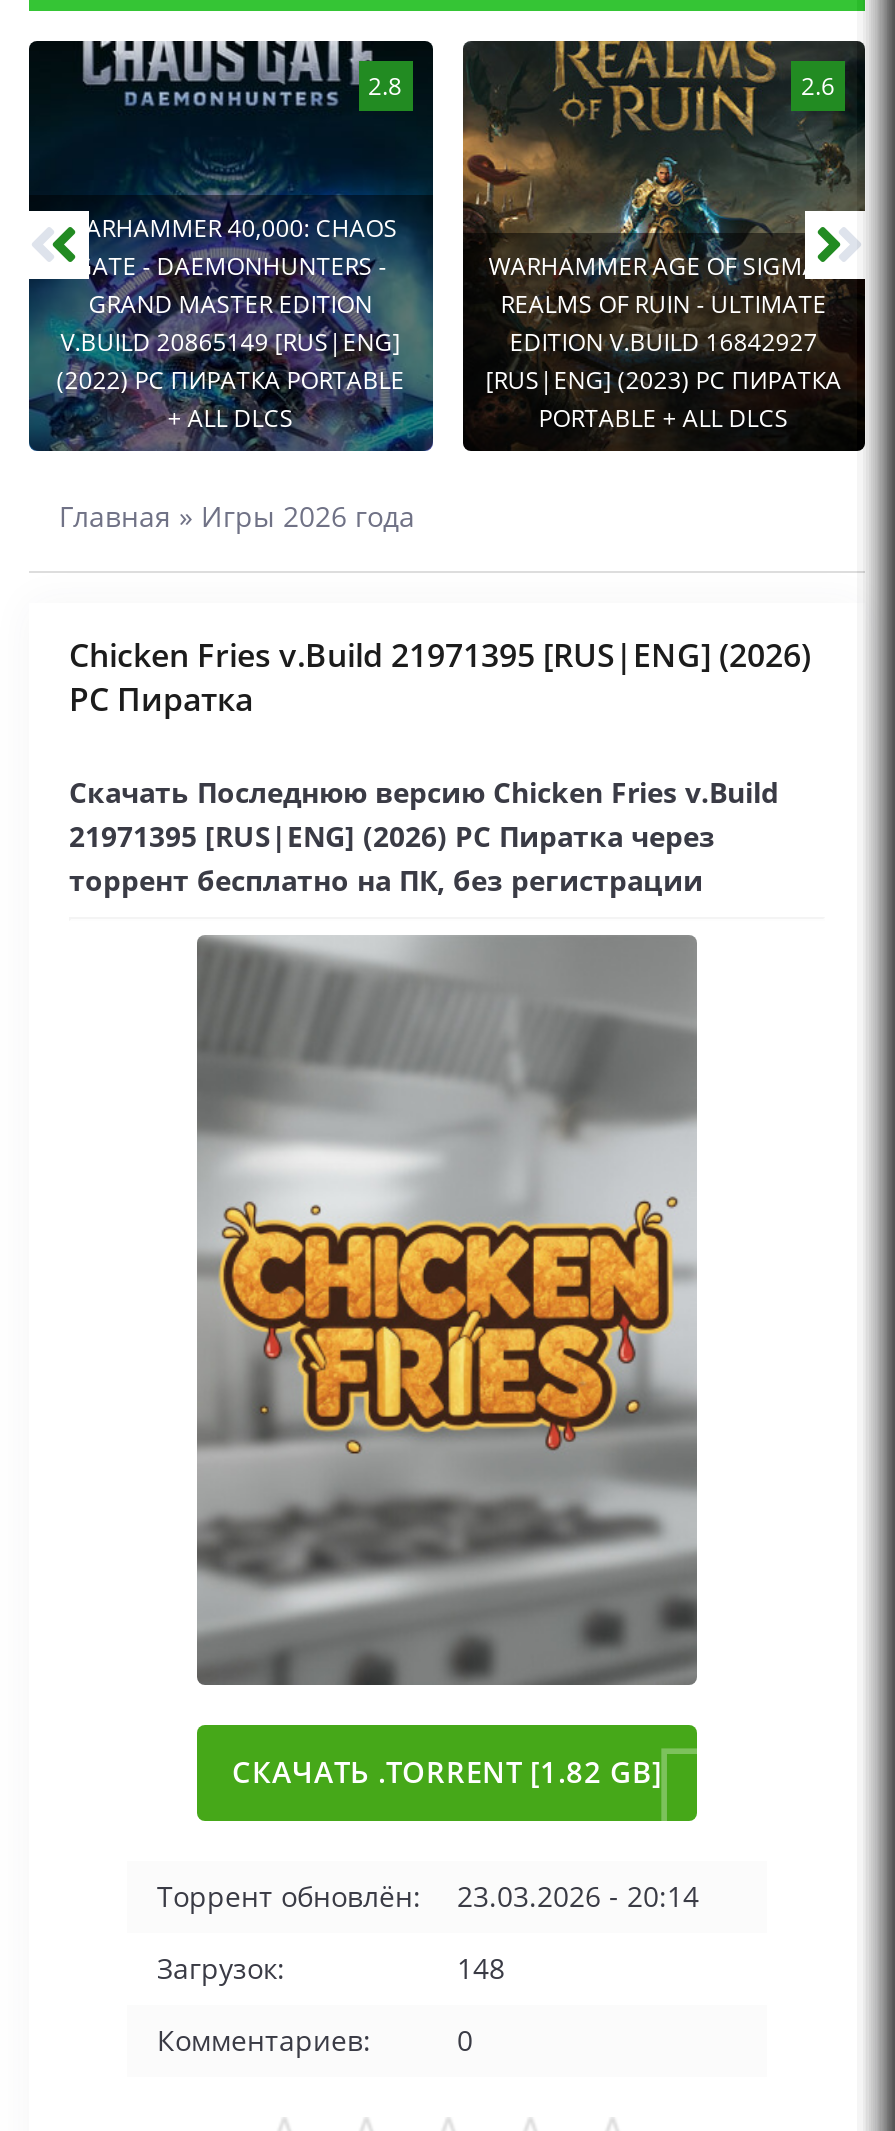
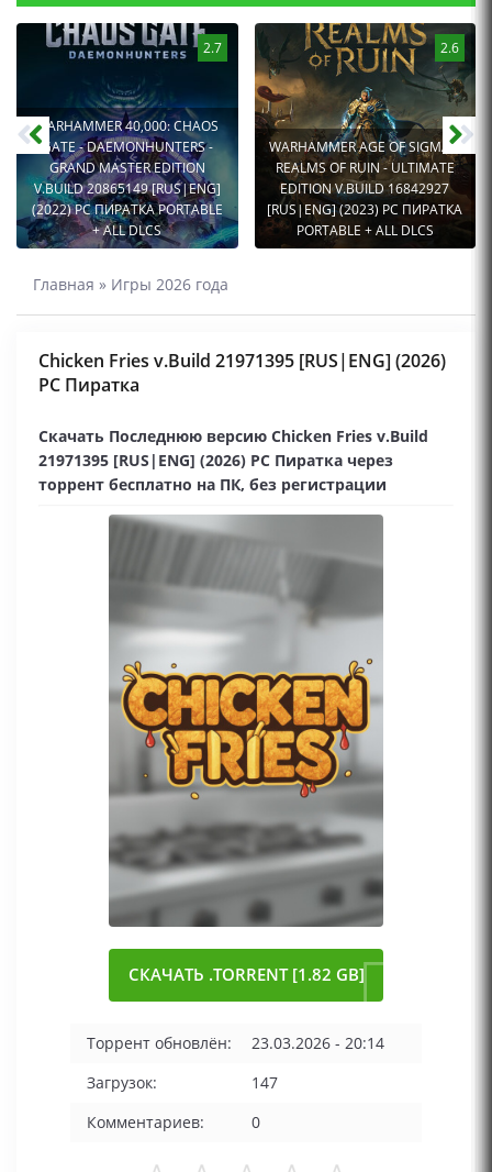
- 2.8
+ 2.7

- 148
+ 147
